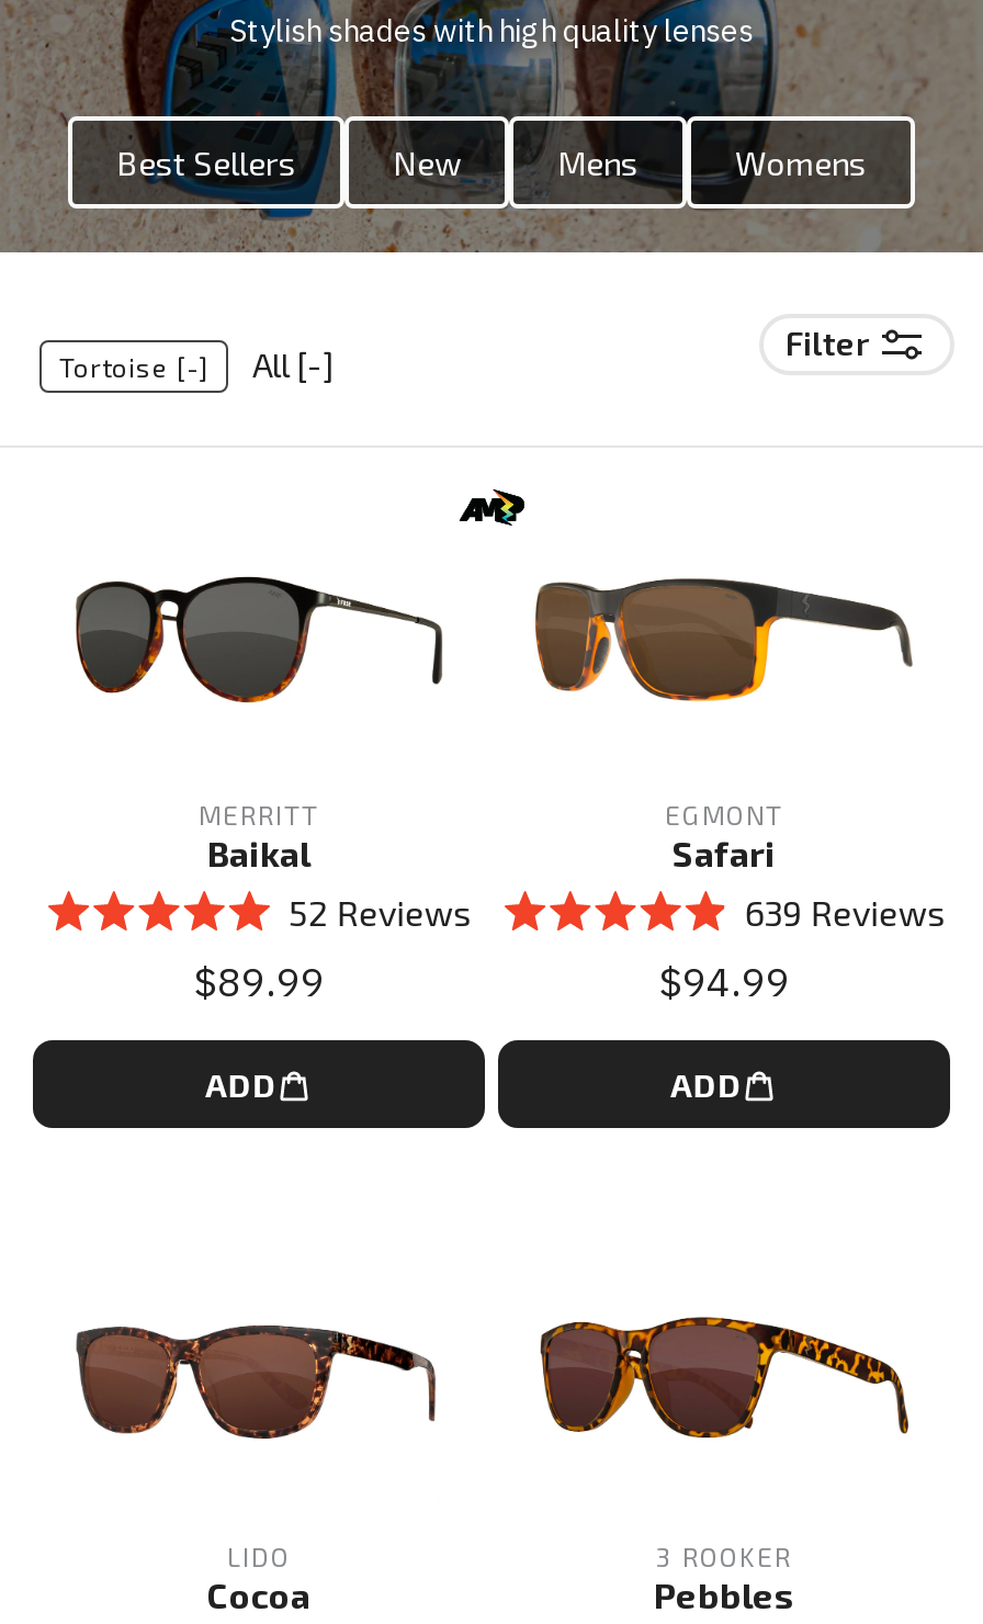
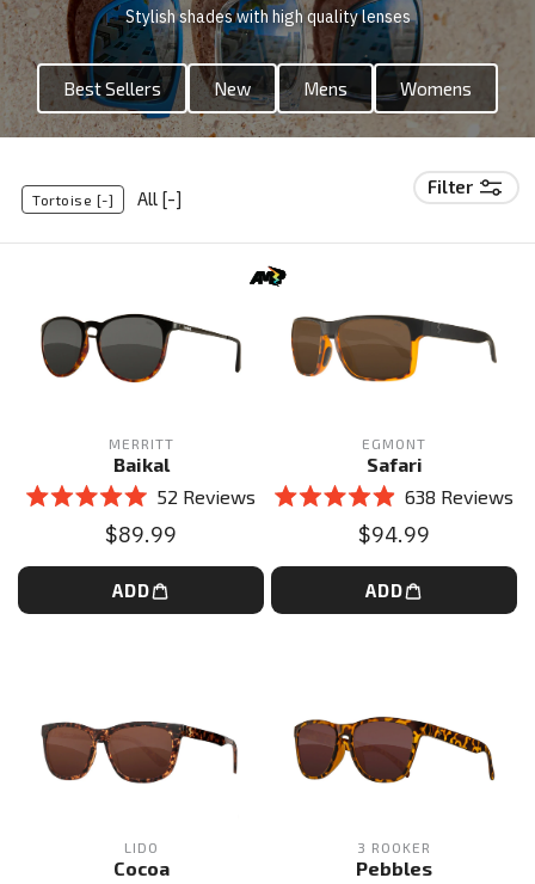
- 639 Reviews
+ 638 Reviews
